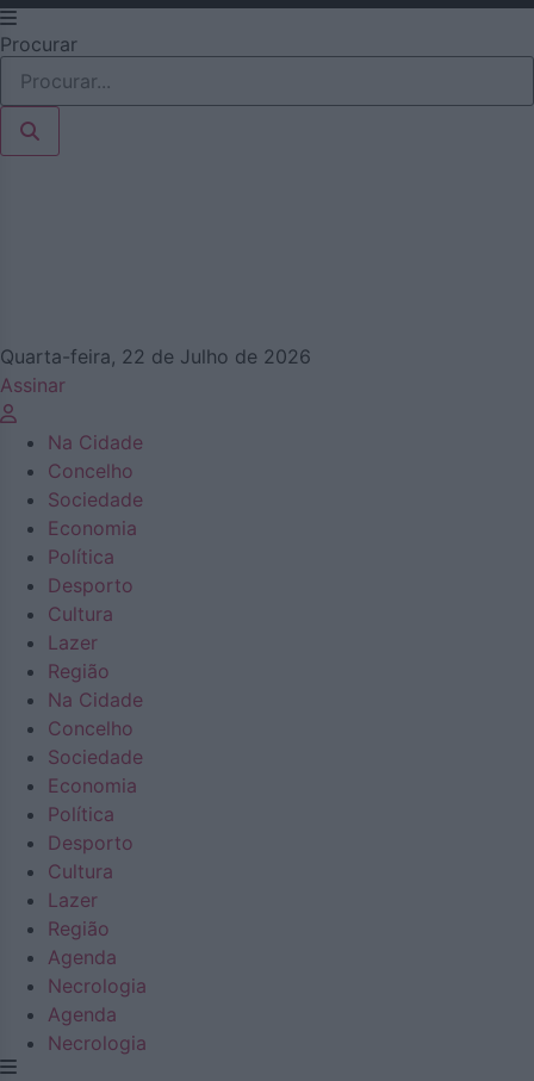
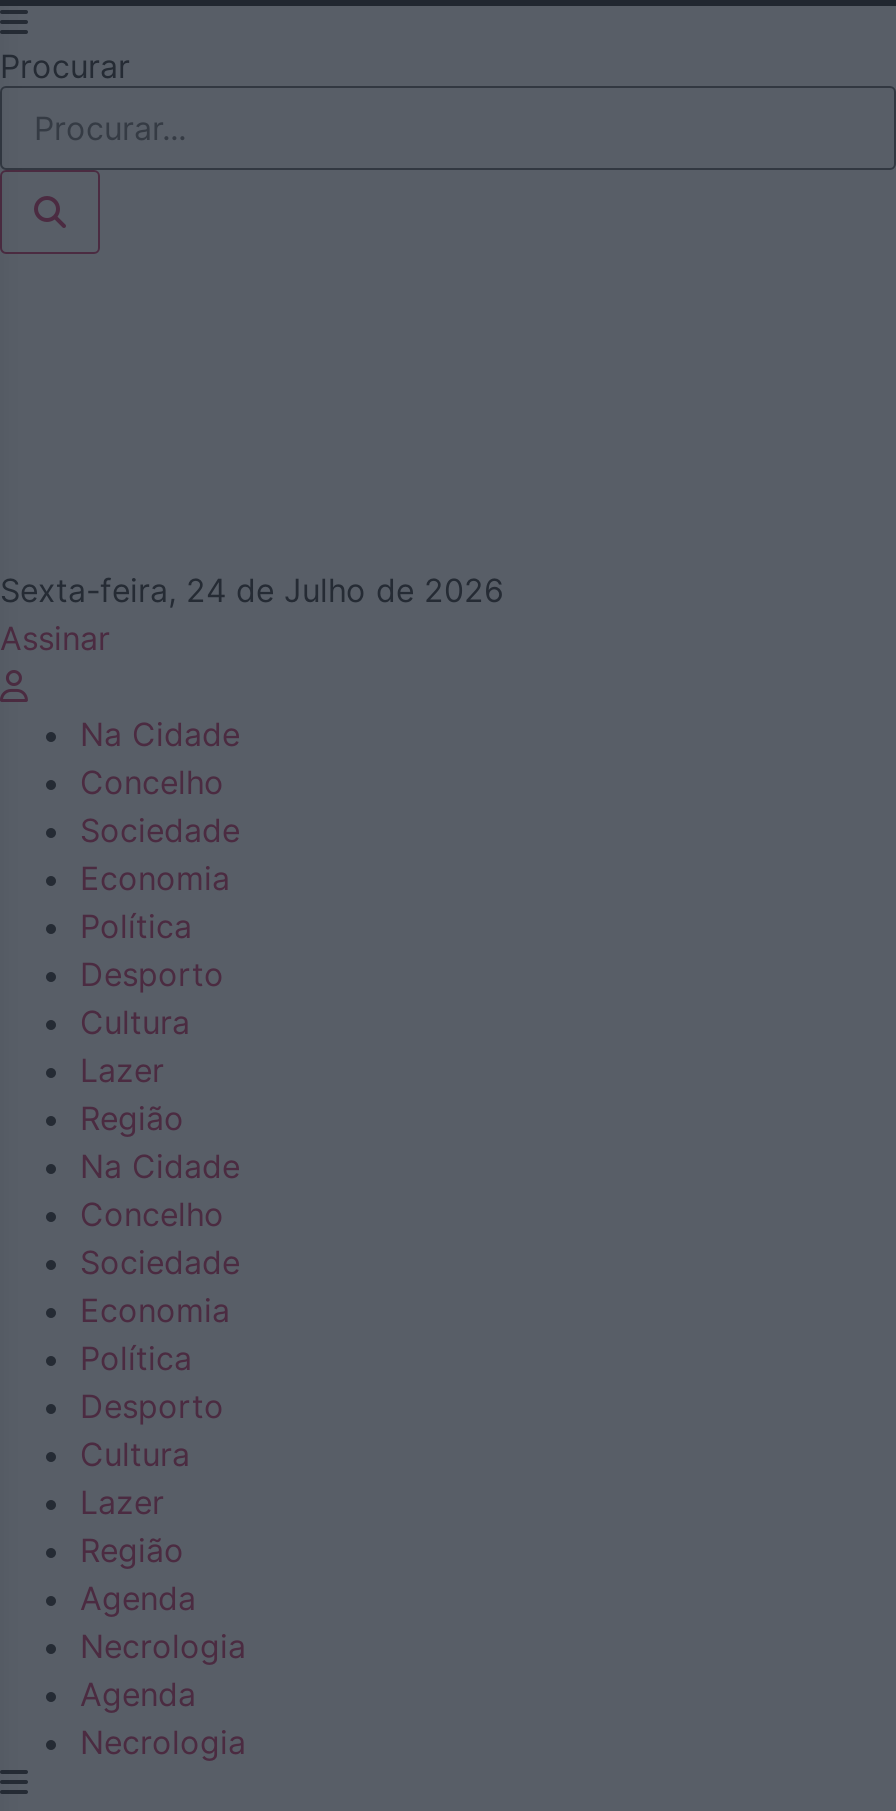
- Quarta-feira, 22 de Julho de 2026
+ Sexta-feira, 24 de Julho de 2026
